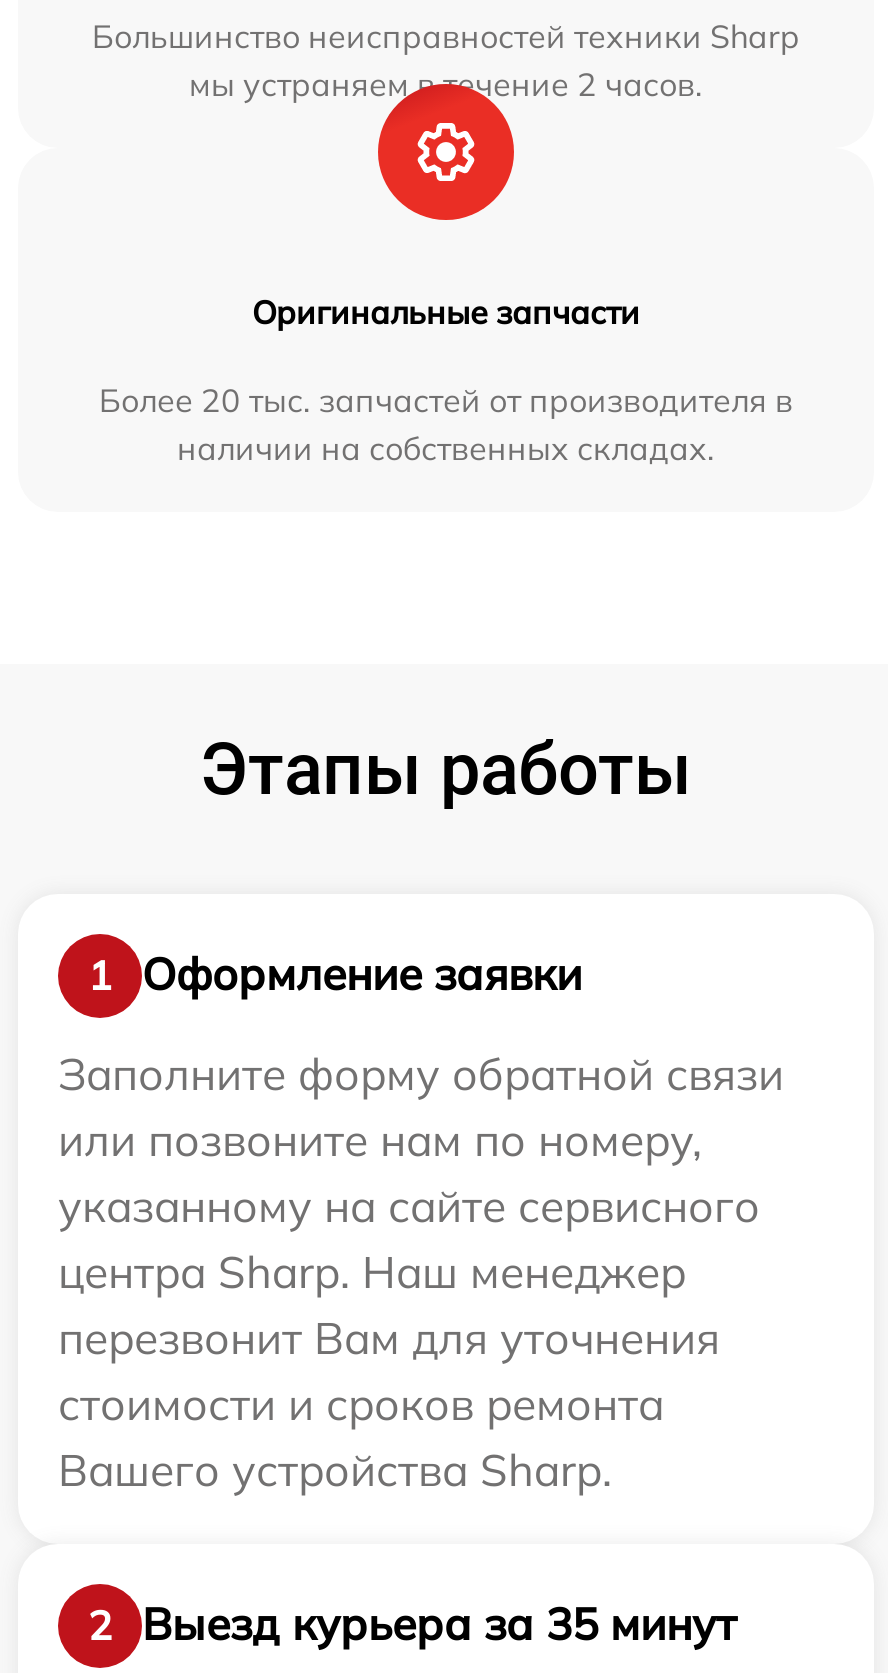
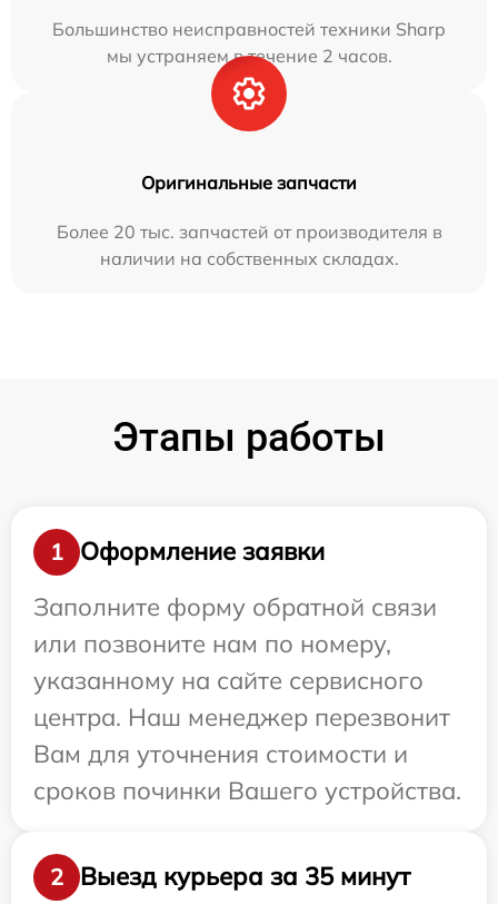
- центра Sharp. Наш менеджер
- перезвонит Вам для уточнения
- стоимости и сроков ремонта
- Вашего устройства Sharp.
+ центра. Наш менеджер перезвонит
+ Вам для уточнения стоимости и
+ сроков починки Вашего устройства.
